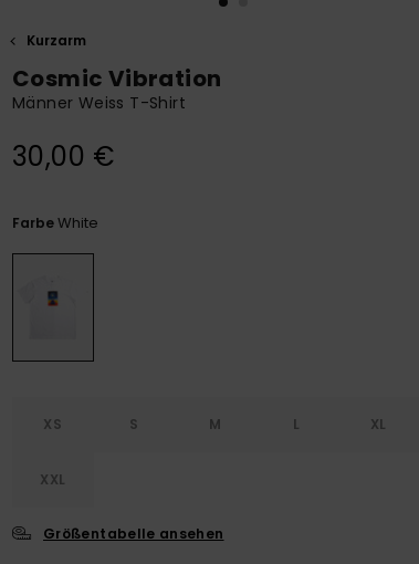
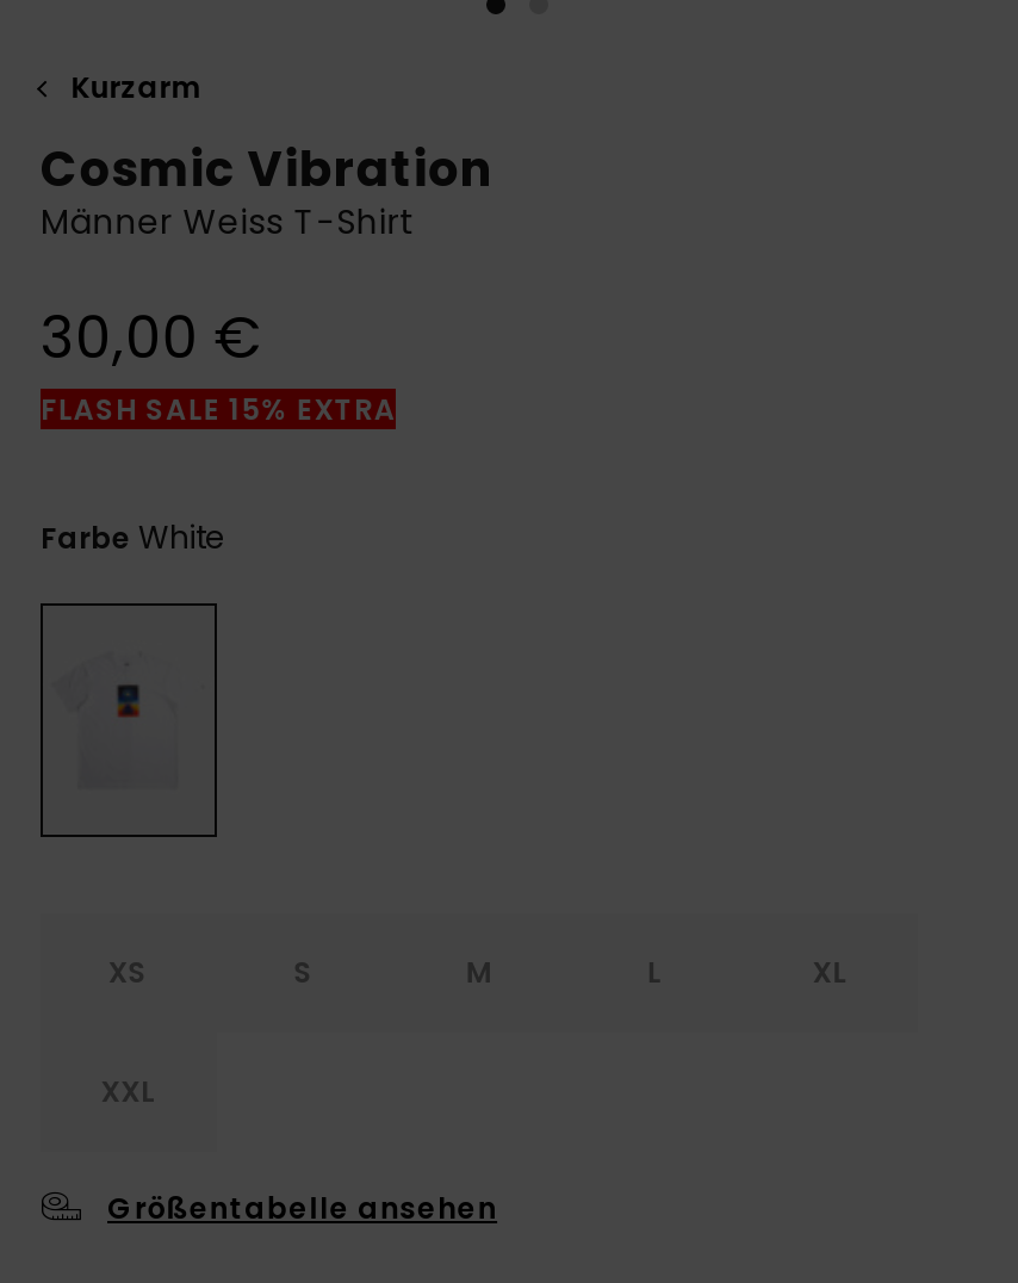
+ FLASH SALE 15% EXTRA
